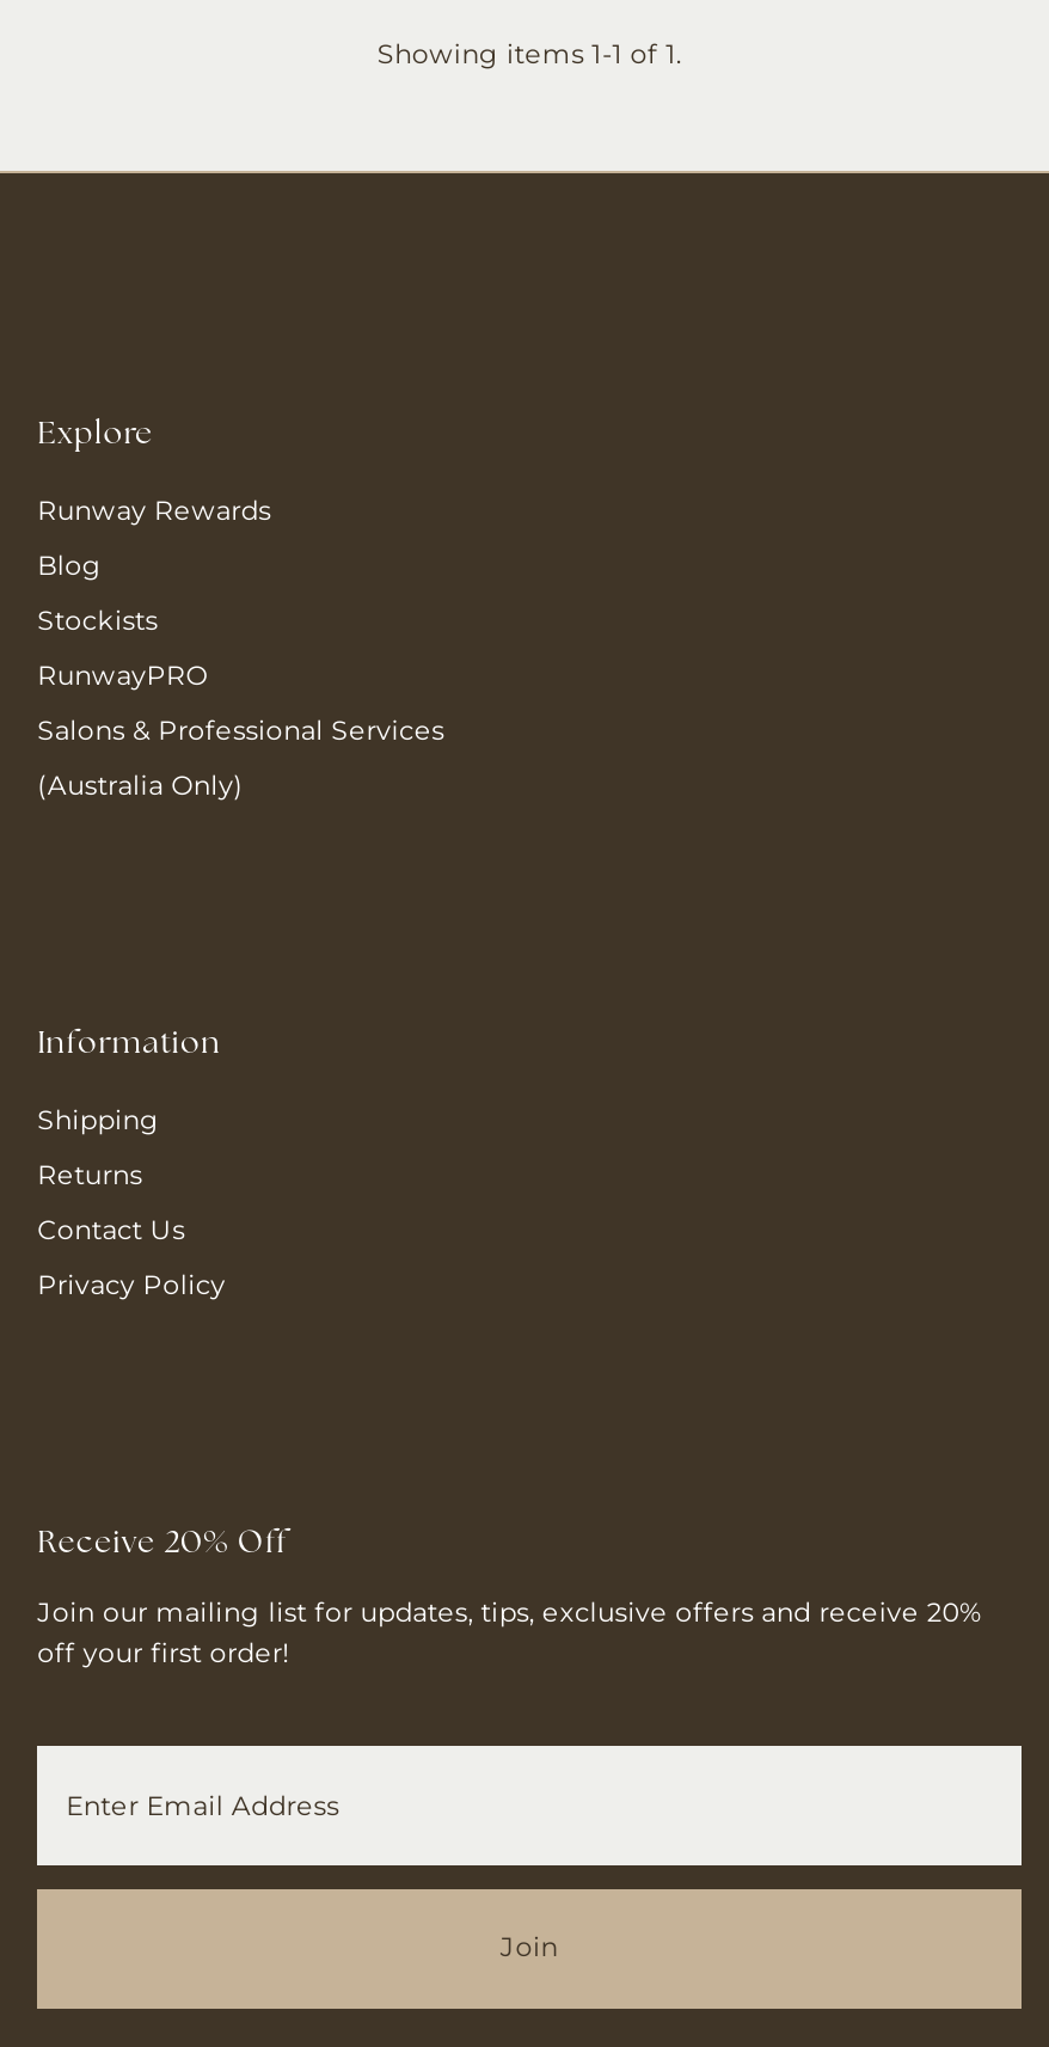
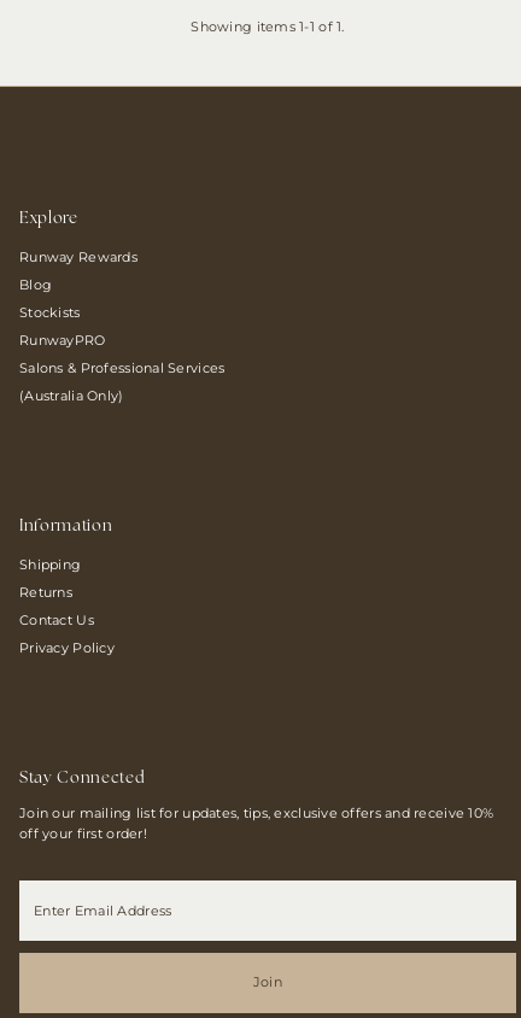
- Receive 20% Off
+ Stay Connected

- Join our mailing list for updates, tips, exclusive offers and receive 20%
+ Join our mailing list for updates, tips, exclusive offers and receive 10%
